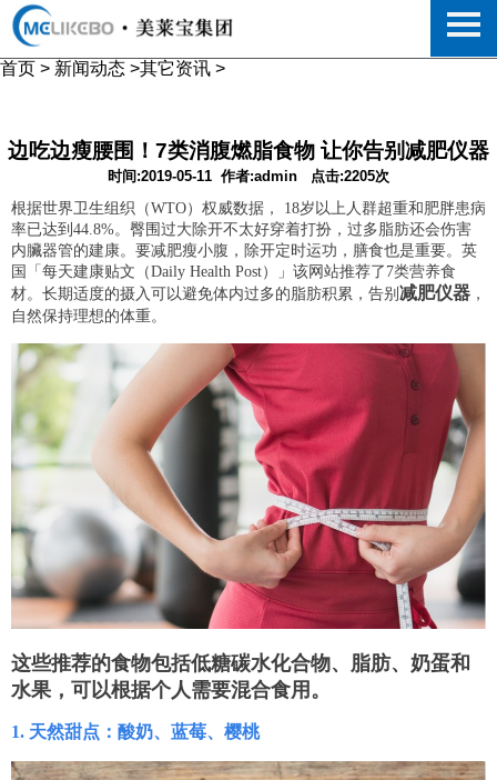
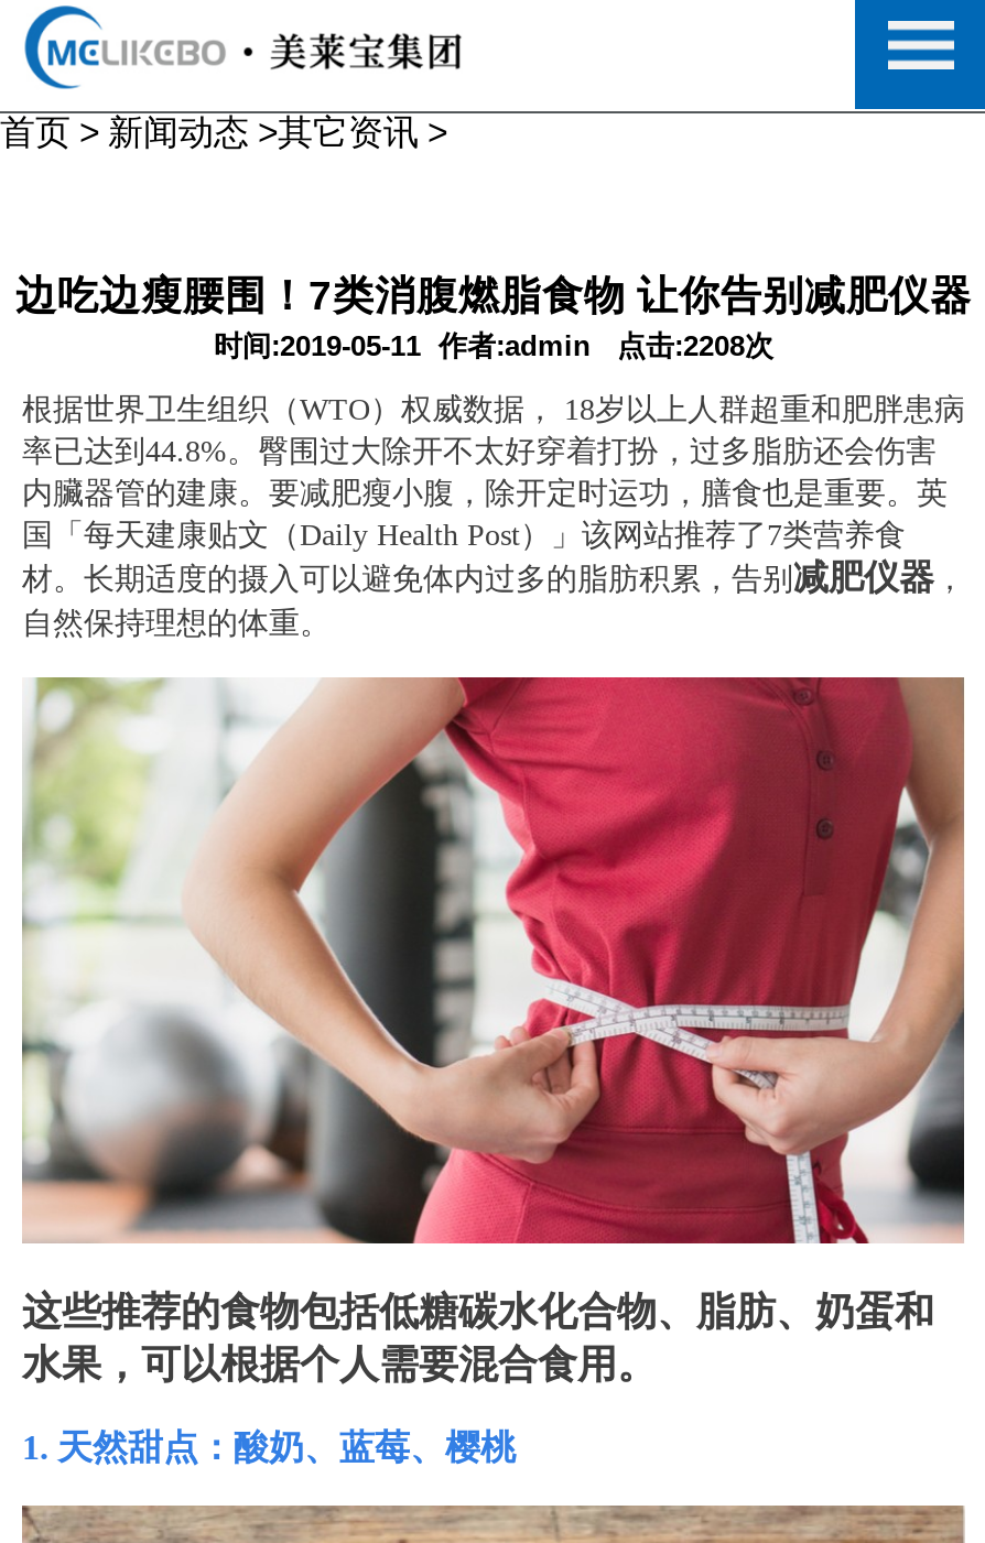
- 时间:2019-05-11 作者:admin 点击:2205次
+ 时间:2019-05-11 作者:admin 点击:2208次
